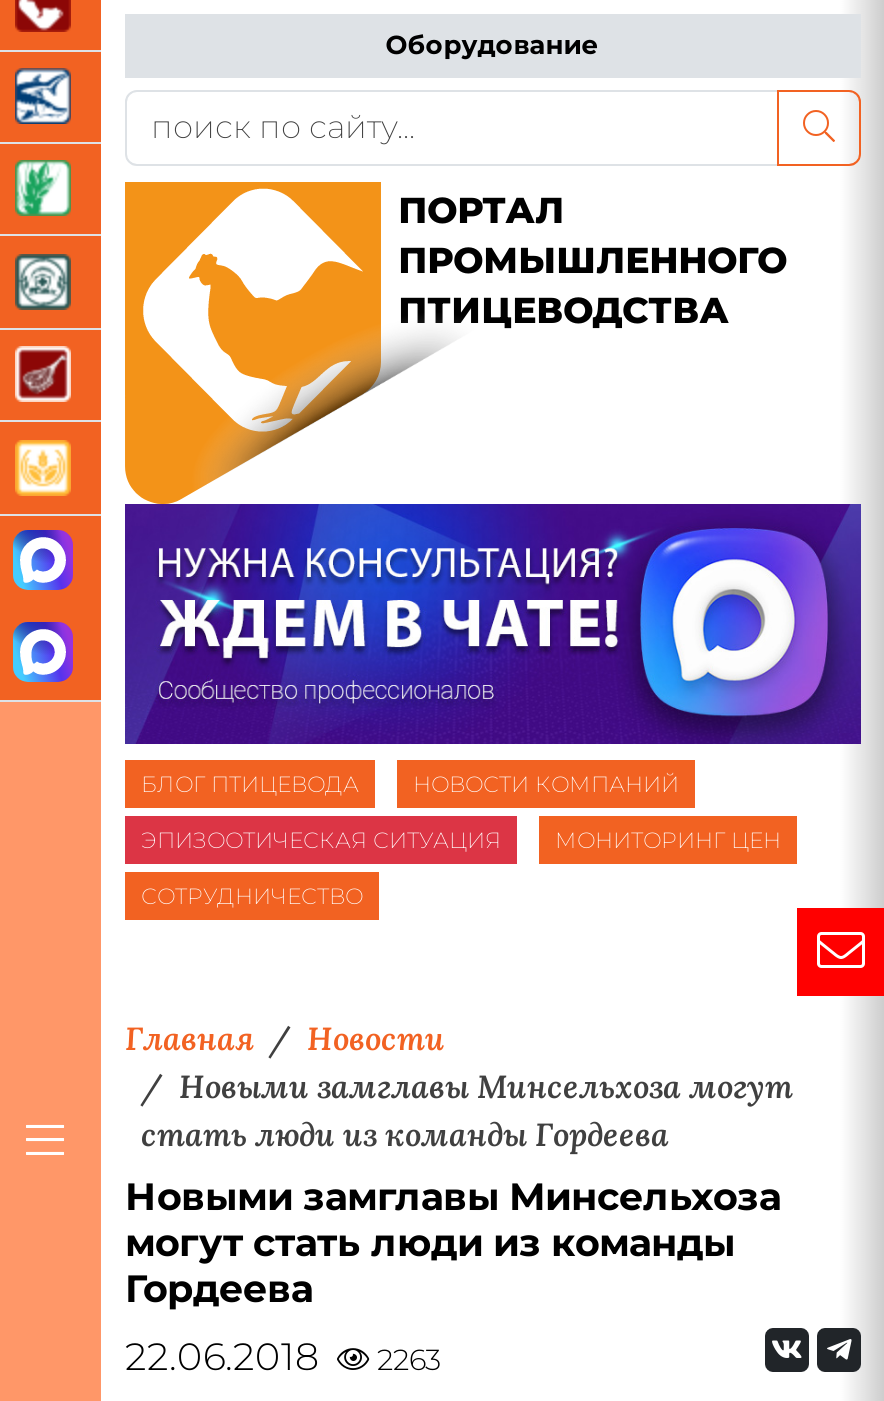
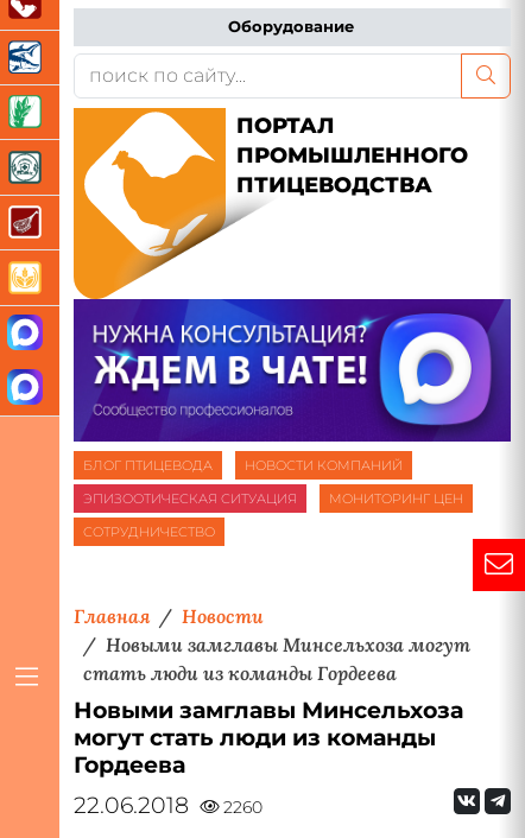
- 22.06.2018 2263
+ 22.06.2018 2260
